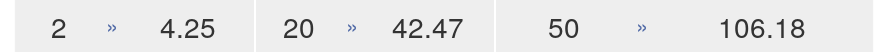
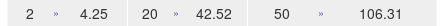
- 42.47
+ 42.52

- 106.18
+ 106.31
